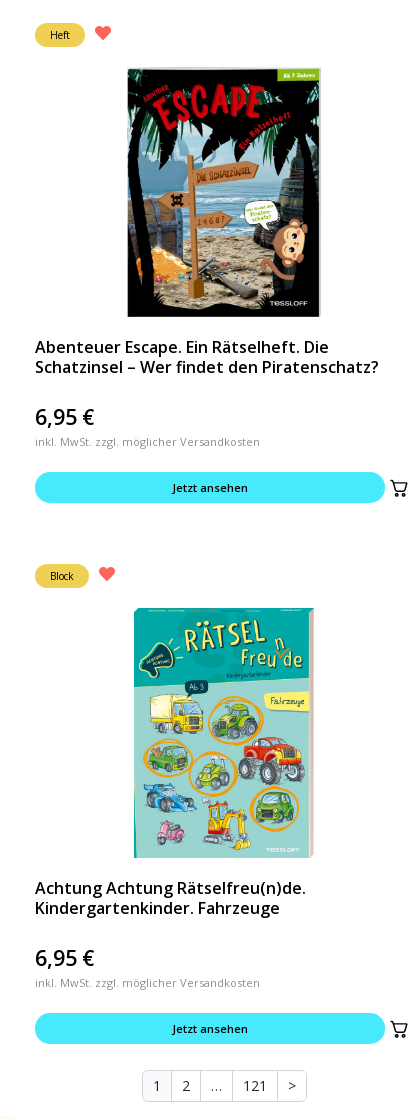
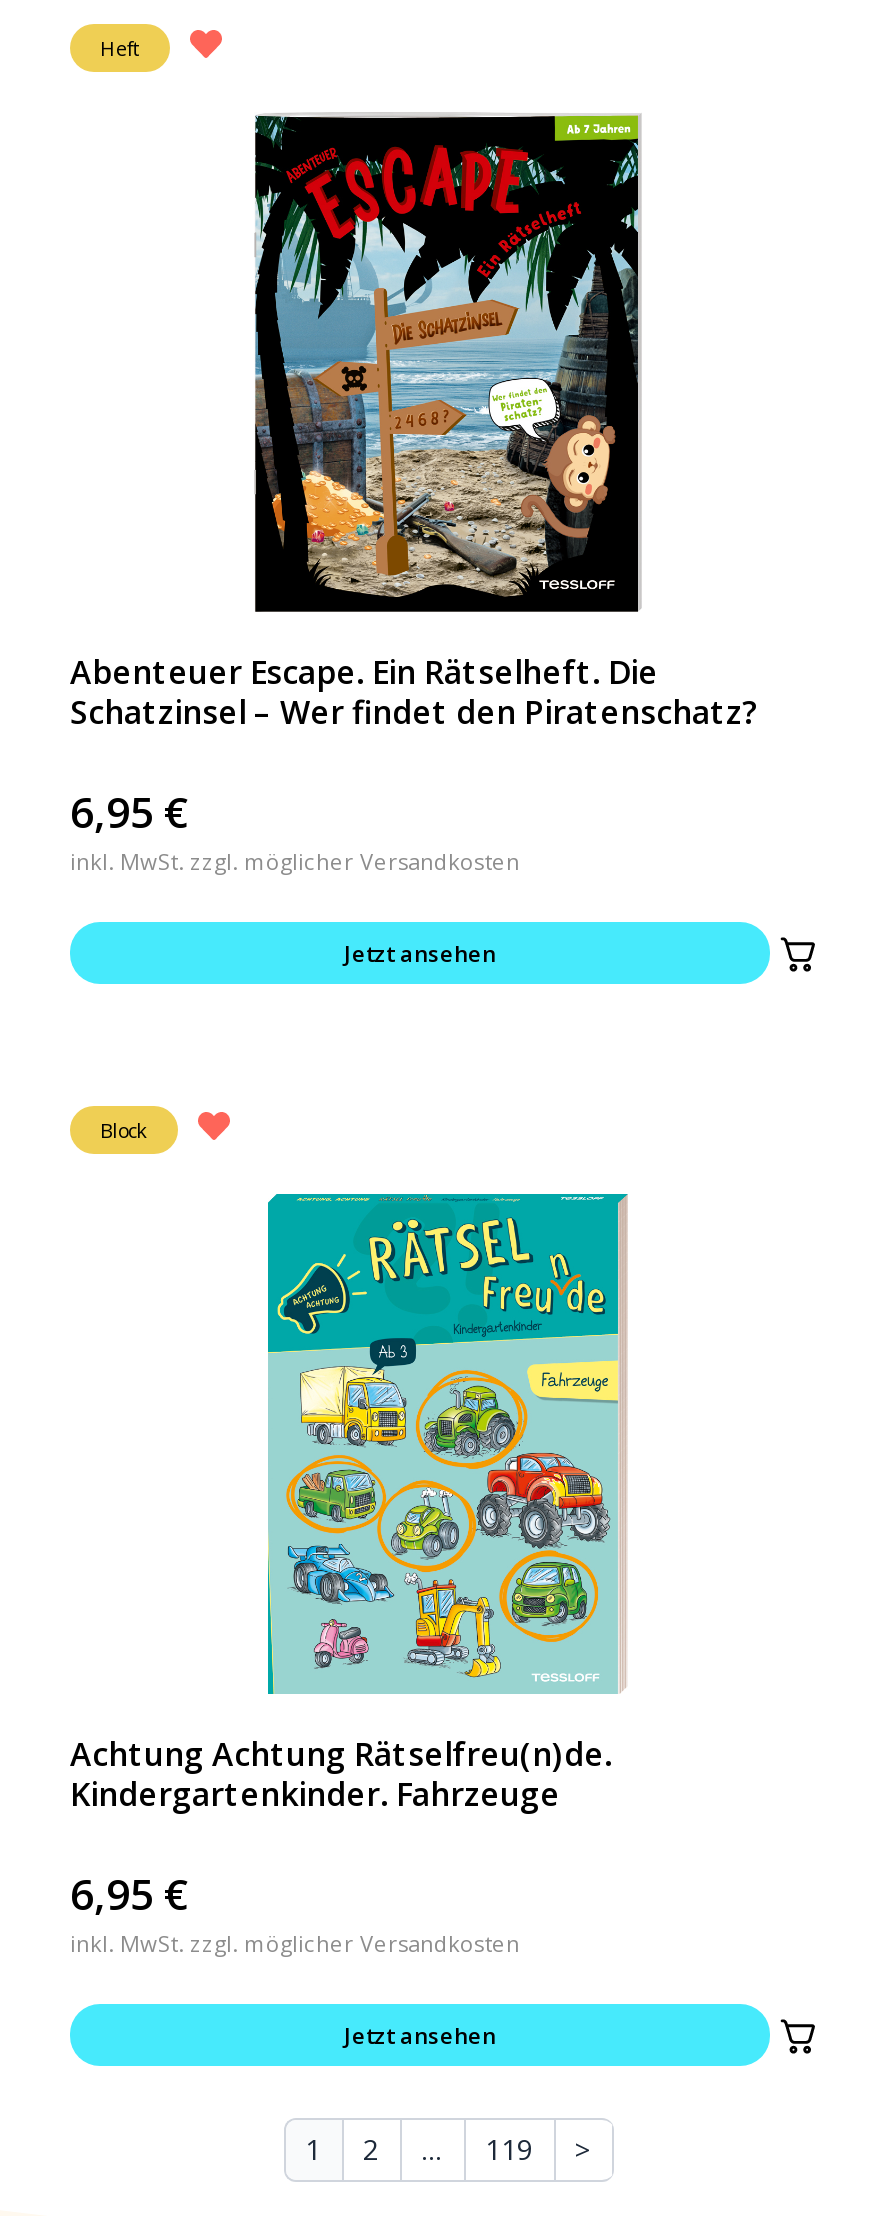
- 121
+ 119
